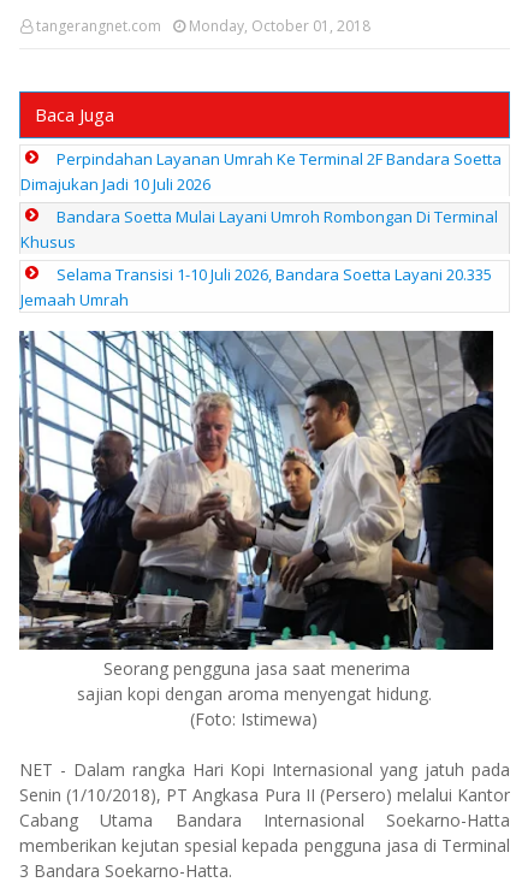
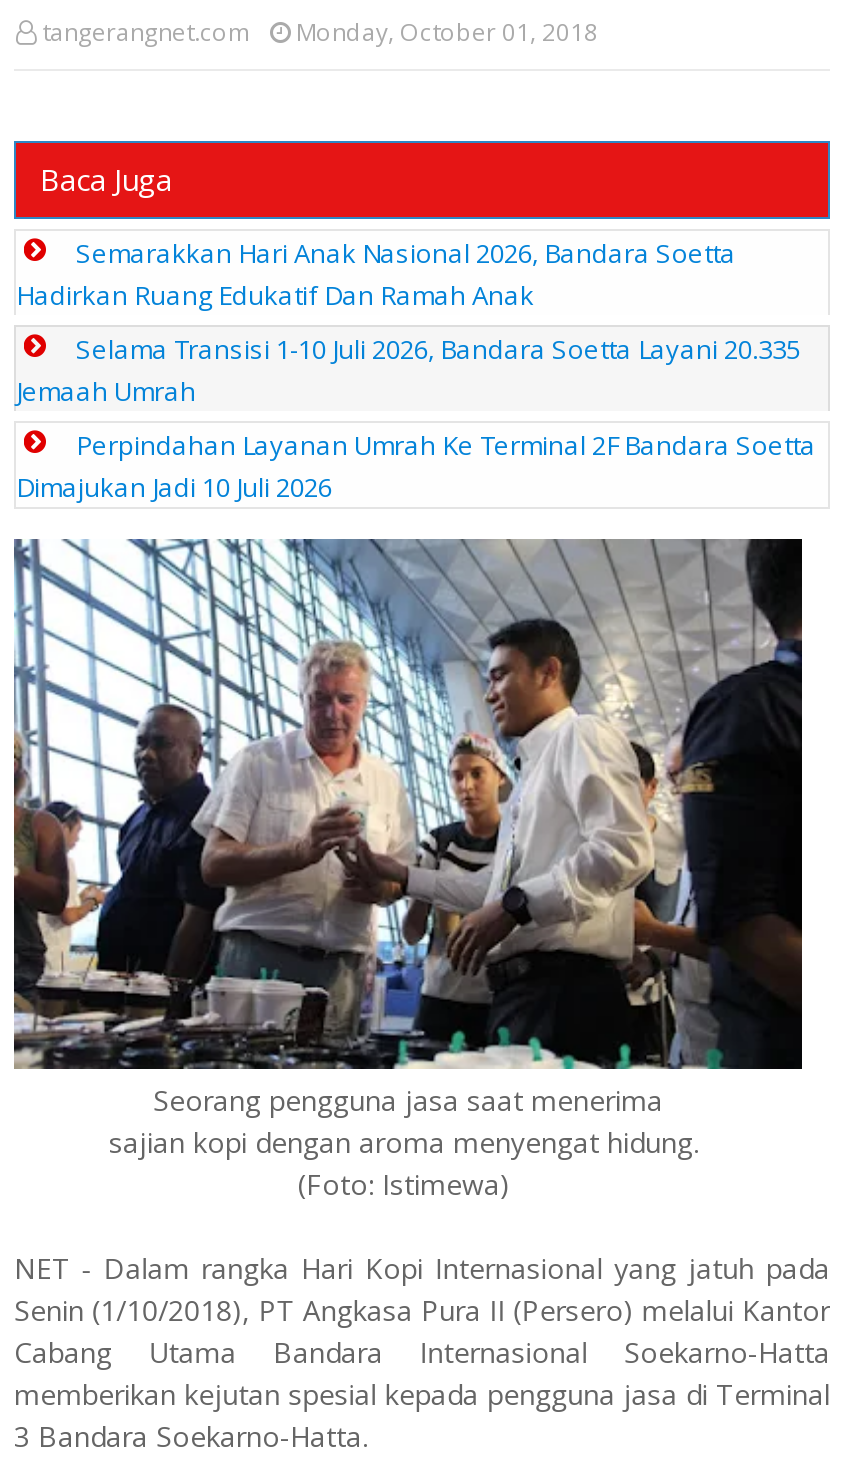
+ Semarakkan Hari Anak Nasional 2026, Bandara Soetta
+ Hadirkan Ruang Edukatif Dan Ramah Anak

moved down: Perpindahan Layanan Umrah Ke Terminal 2F Bandara Soetta | Dimajukan Jadi 10 Juli 2026

- Bandara Soetta Mulai Layani Umroh Rombongan Di Terminal
- Khusus

moved up: Selama Transisi 1-10 Juli 2026, Bandara Soetta Layani 20.335 | Jemaah Umrah
